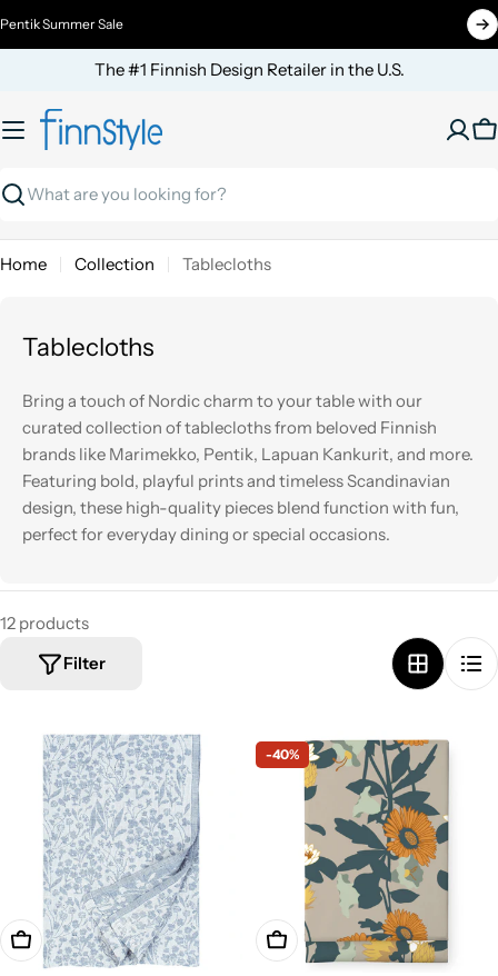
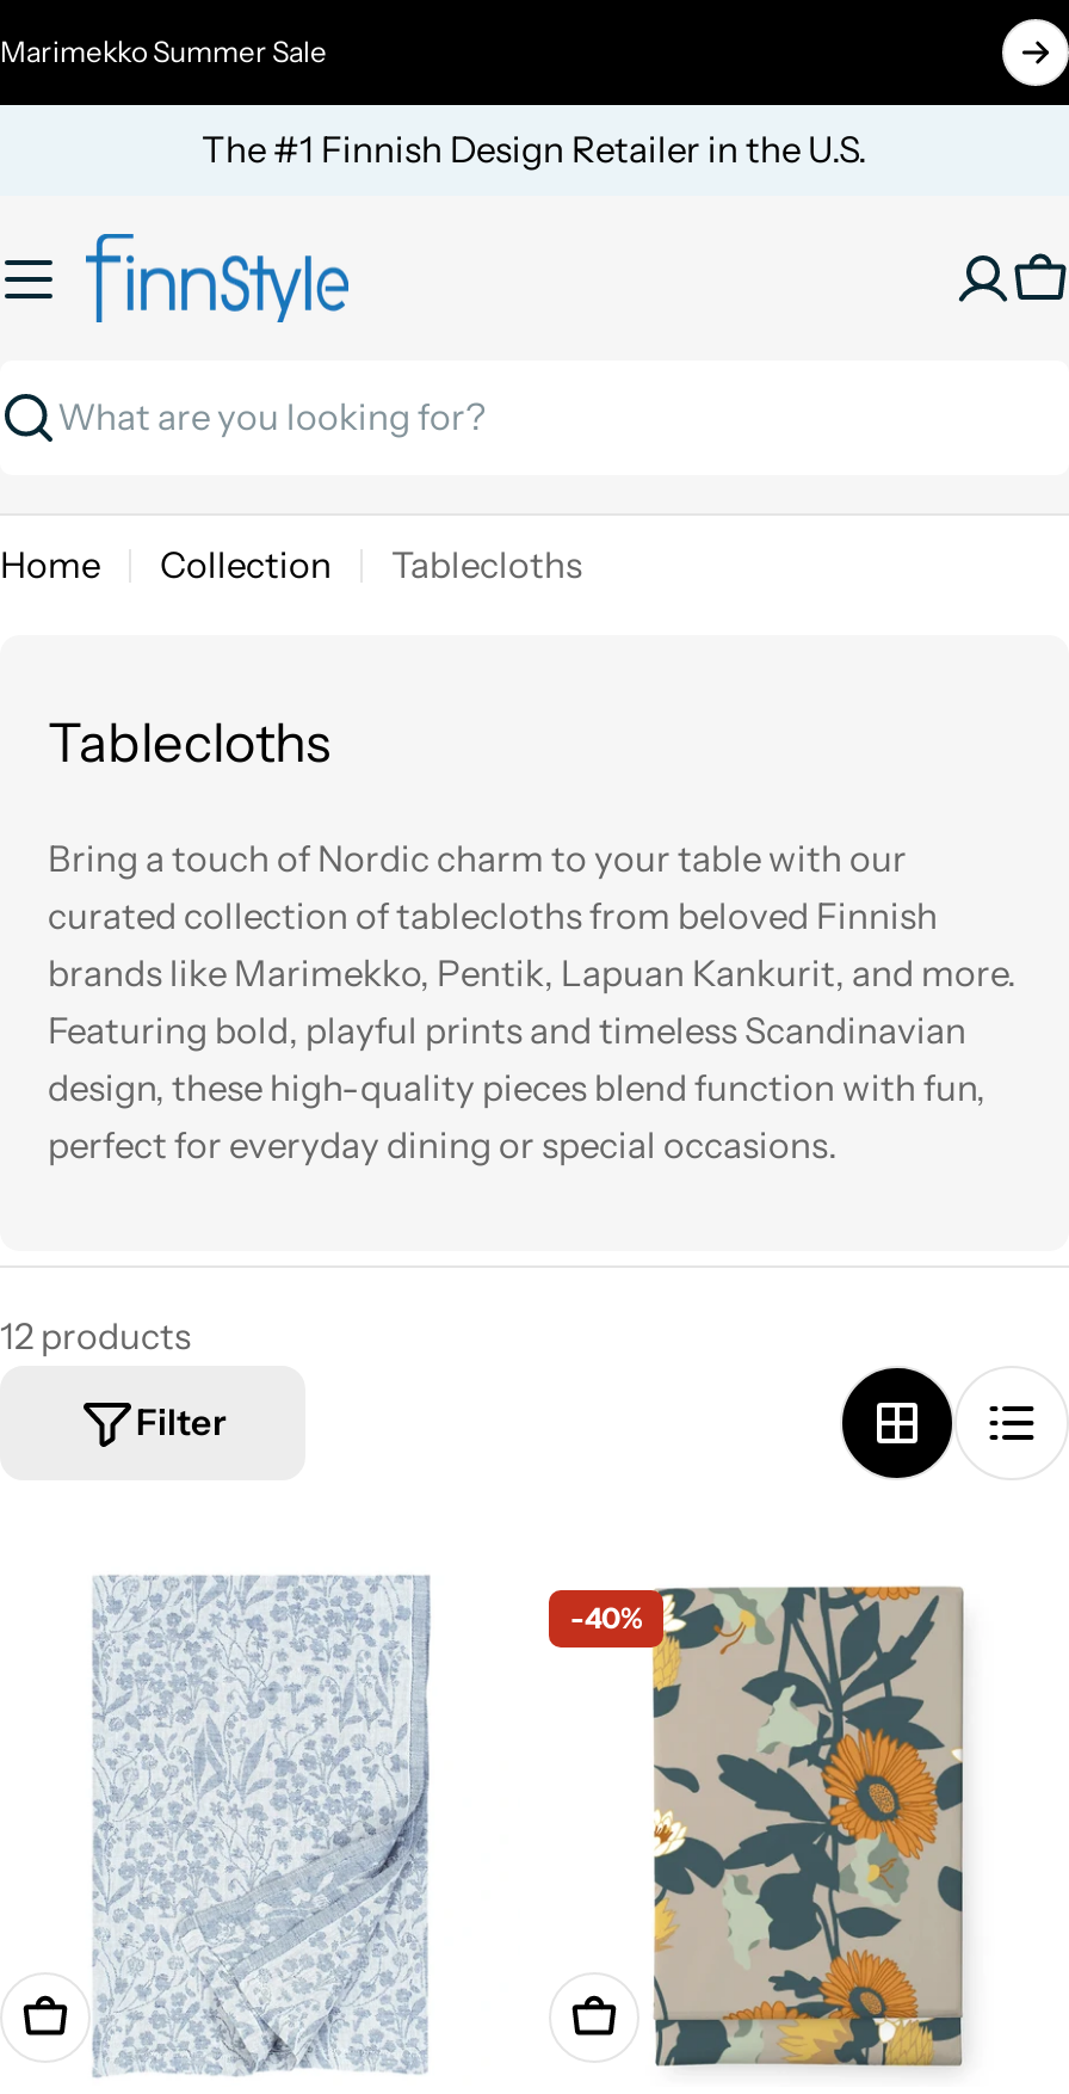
- Pentik Summer Sale
+ Marimekko Summer Sale
